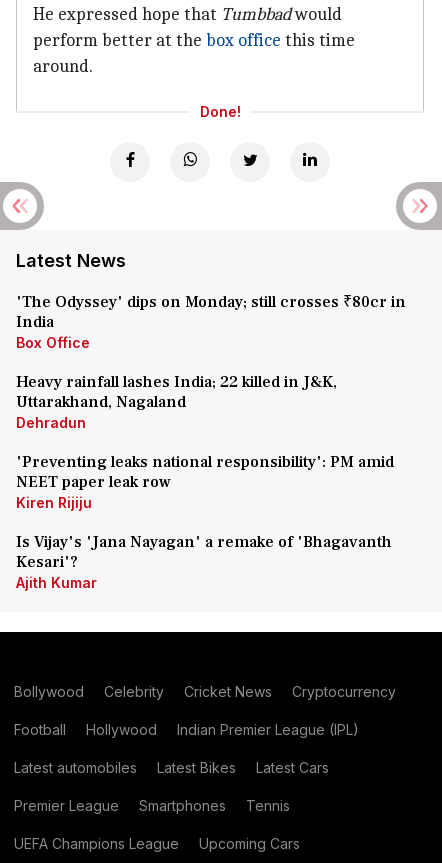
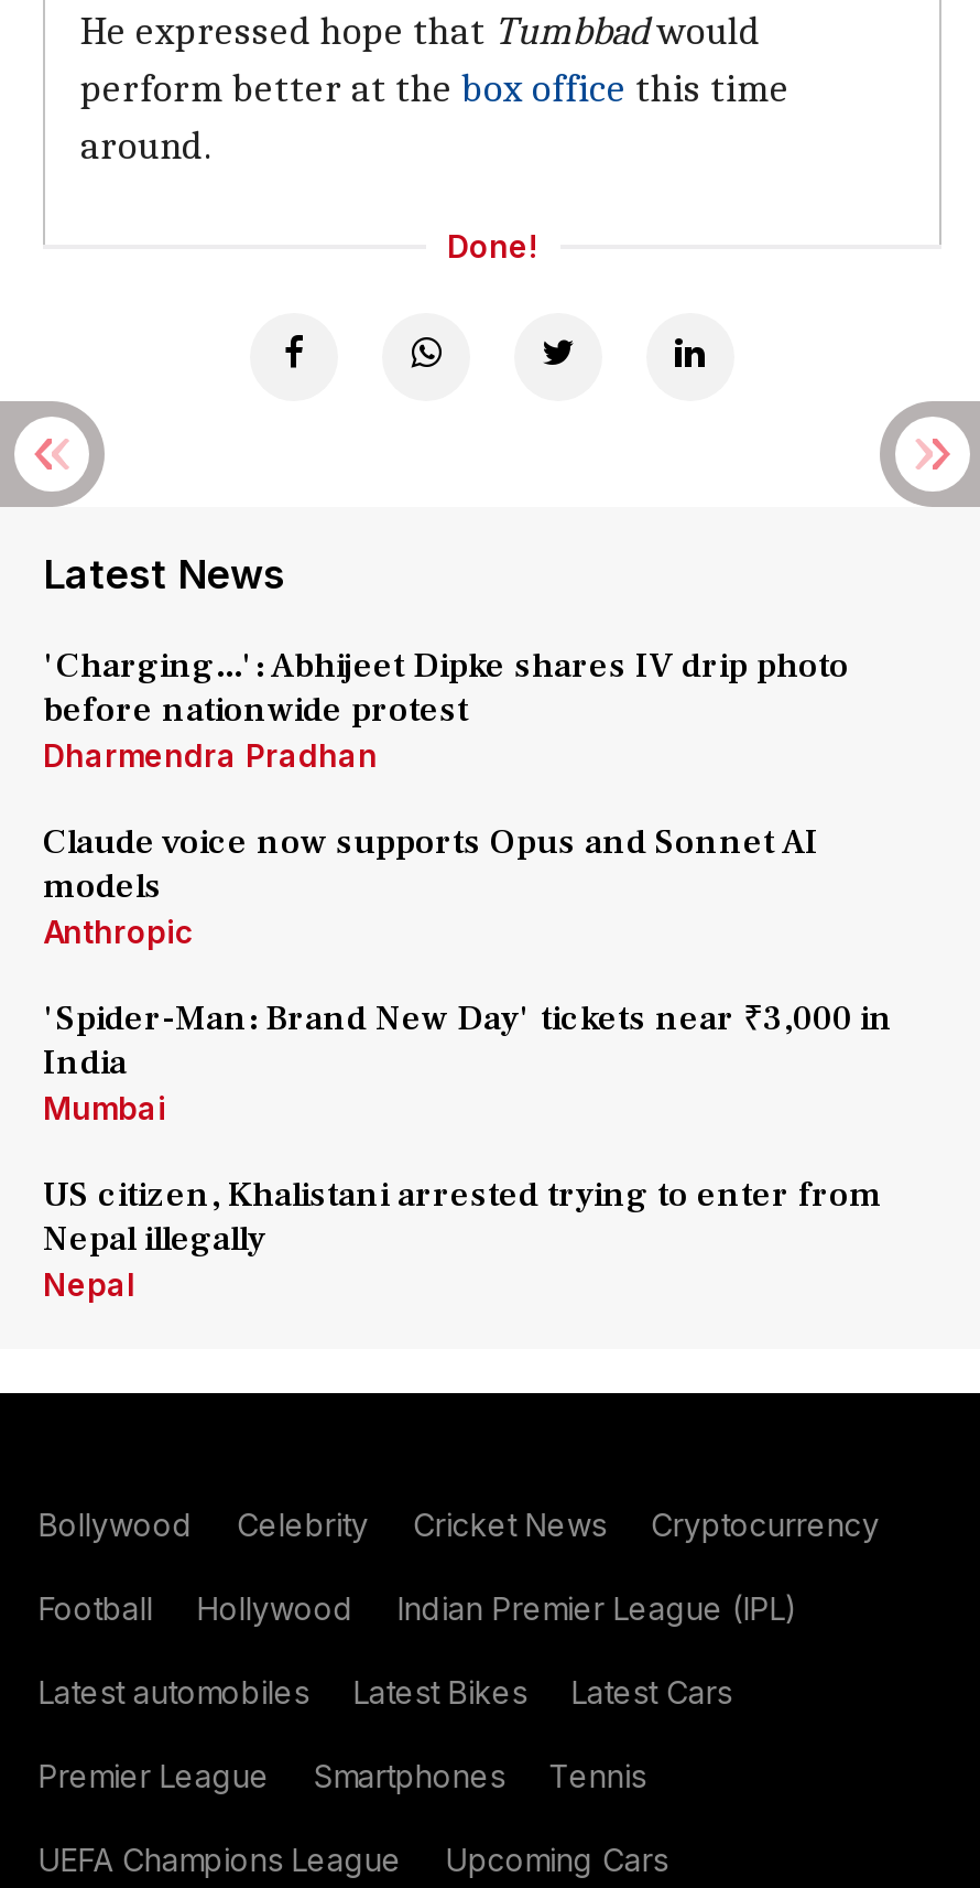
- 'The Odyssey' dips on Monday; still crosses ₹80cr in
+ 'Charging...': Abhijeet Dipke shares IV drip photo
+ before nationwide protest
+ Dharmendra Pradhan
+ Claude voice now supports Opus and Sonnet AI
+ models
+ Anthropic
+ 'Spider-Man: Brand New Day' tickets near ₹3,000 in

moved down: India

- Box Office
- Heavy rainfall lashes India; 22 killed in J&K,
- Uttarakhand, Nagaland
- Dehradun
- 'Preventing leaks national responsibility': PM amid
- NEET paper leak row
- Kiren Rijiju
- Is Vijay's 'Jana Nayagan' a remake of 'Bhagavanth
- Kesari'?
- Ajith Kumar
+ Mumbai
+ US citizen, Khalistani arrested trying to enter from
+ Nepal illegally
+ Nepal
